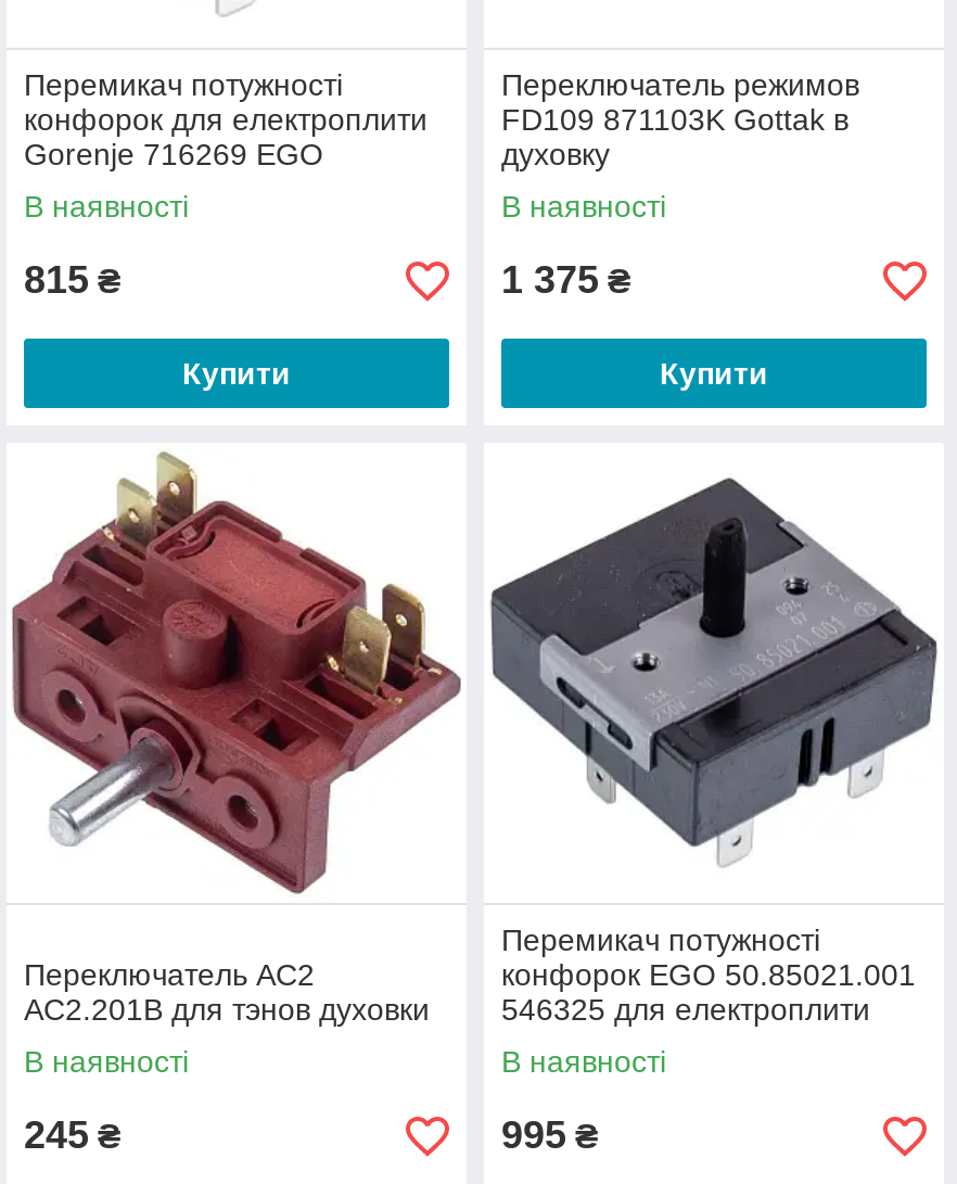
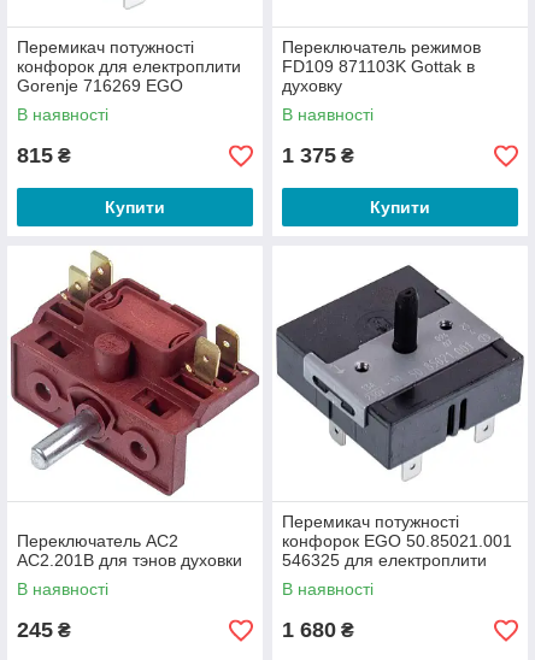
- 995 ₴
+ 1 680 ₴
